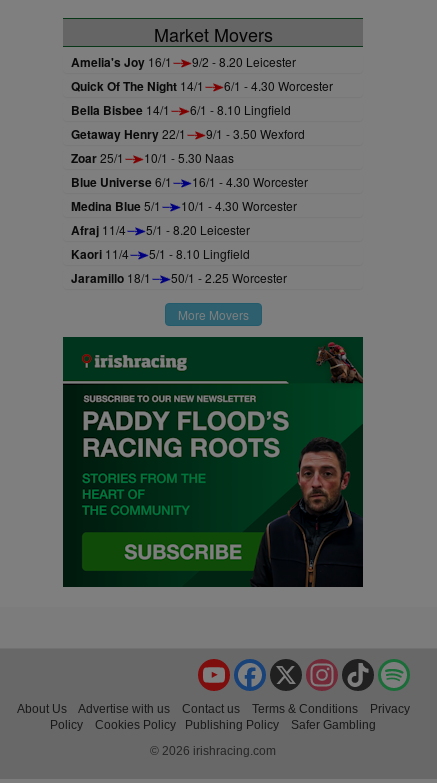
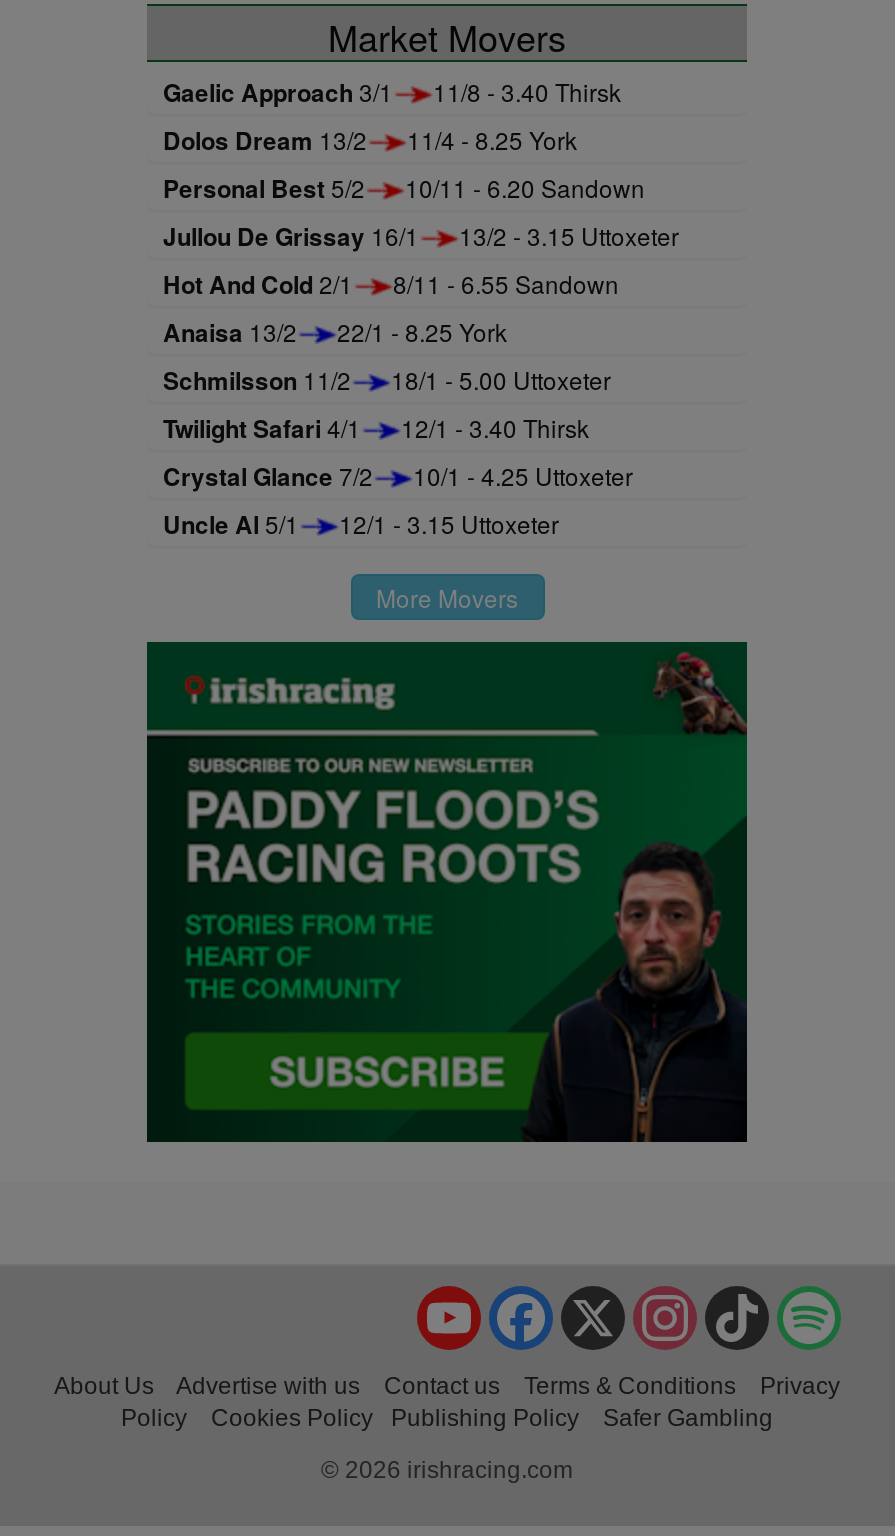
- Amelia's Joy 16/1
- 9/2 - 8.20 Leicester
- Quick Of The Night 14/1
- 6/1 - 4.30 Worcester
- Bella Bisbee 14/1
- 6/1 - 8.10 Lingfield
- Getaway Henry 22/1
- 9/1 - 3.50 Wexford
- Zoar 25/1
- 10/1 - 5.30 Naas
- Blue Universe 6/1
- 16/1 - 4.30 Worcester
- Medina Blue 5/1
- 10/1 - 4.30 Worcester
- Afraj 11/4
- 5/1 - 8.20 Leicester
- Kaori 11/4
- 5/1 - 8.10 Lingfield
- Jaramillo 18/1
- 50/1 - 2.25 Worcester
+ Gaelic Approach 3/1
+ 11/8 - 3.40 Thirsk
+ Dolos Dream 13/2
+ 11/4 - 8.25 York
+ Personal Best 5/2
+ 10/11 - 6.20 Sandown
+ Jullou De Grissay 16/1
+ 13/2 - 3.15 Uttoxeter
+ Hot And Cold 2/1
+ 8/11 - 6.55 Sandown
+ Anaisa 13/2
+ 22/1 - 8.25 York
+ Schmilsson 11/2
+ 18/1 - 5.00 Uttoxeter
+ Twilight Safari 4/1
+ 12/1 - 3.40 Thirsk
+ Crystal Glance 7/2
+ 10/1 - 4.25 Uttoxeter
+ Uncle Al 5/1
+ 12/1 - 3.15 Uttoxeter
